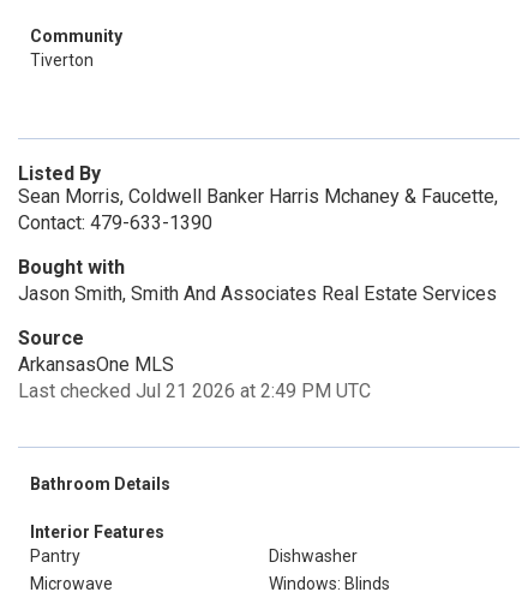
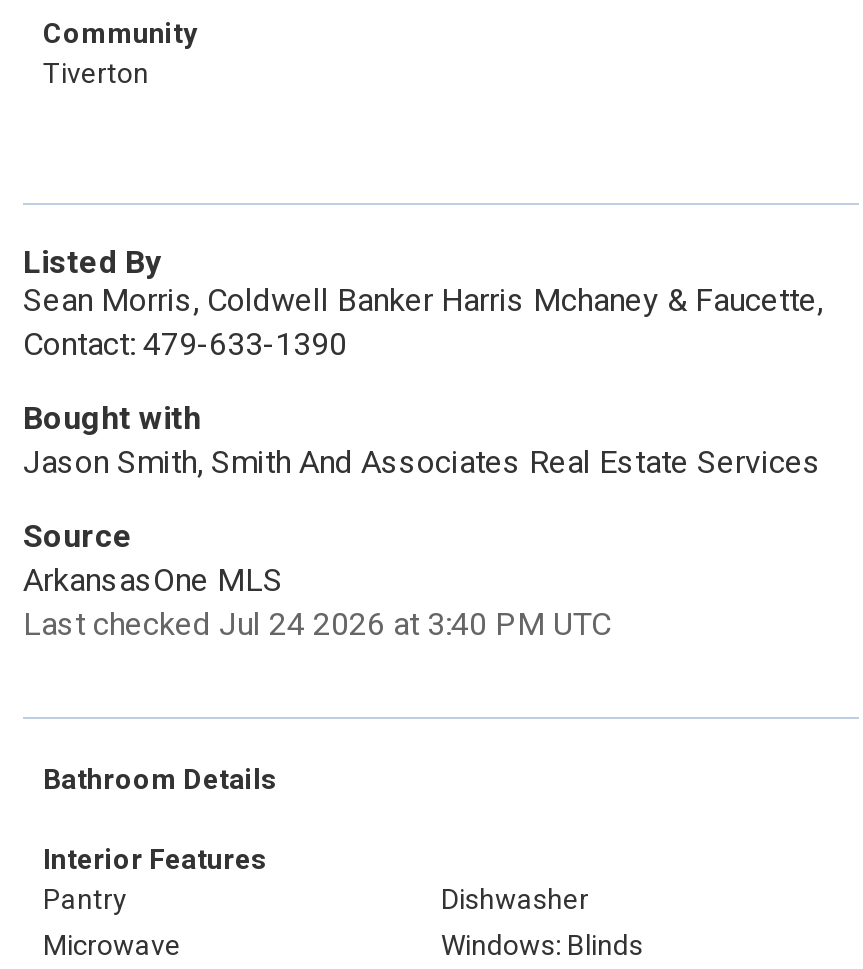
- Last checked Jul 21 2026 at 2:49 PM UTC
+ Last checked Jul 24 2026 at 3:40 PM UTC
